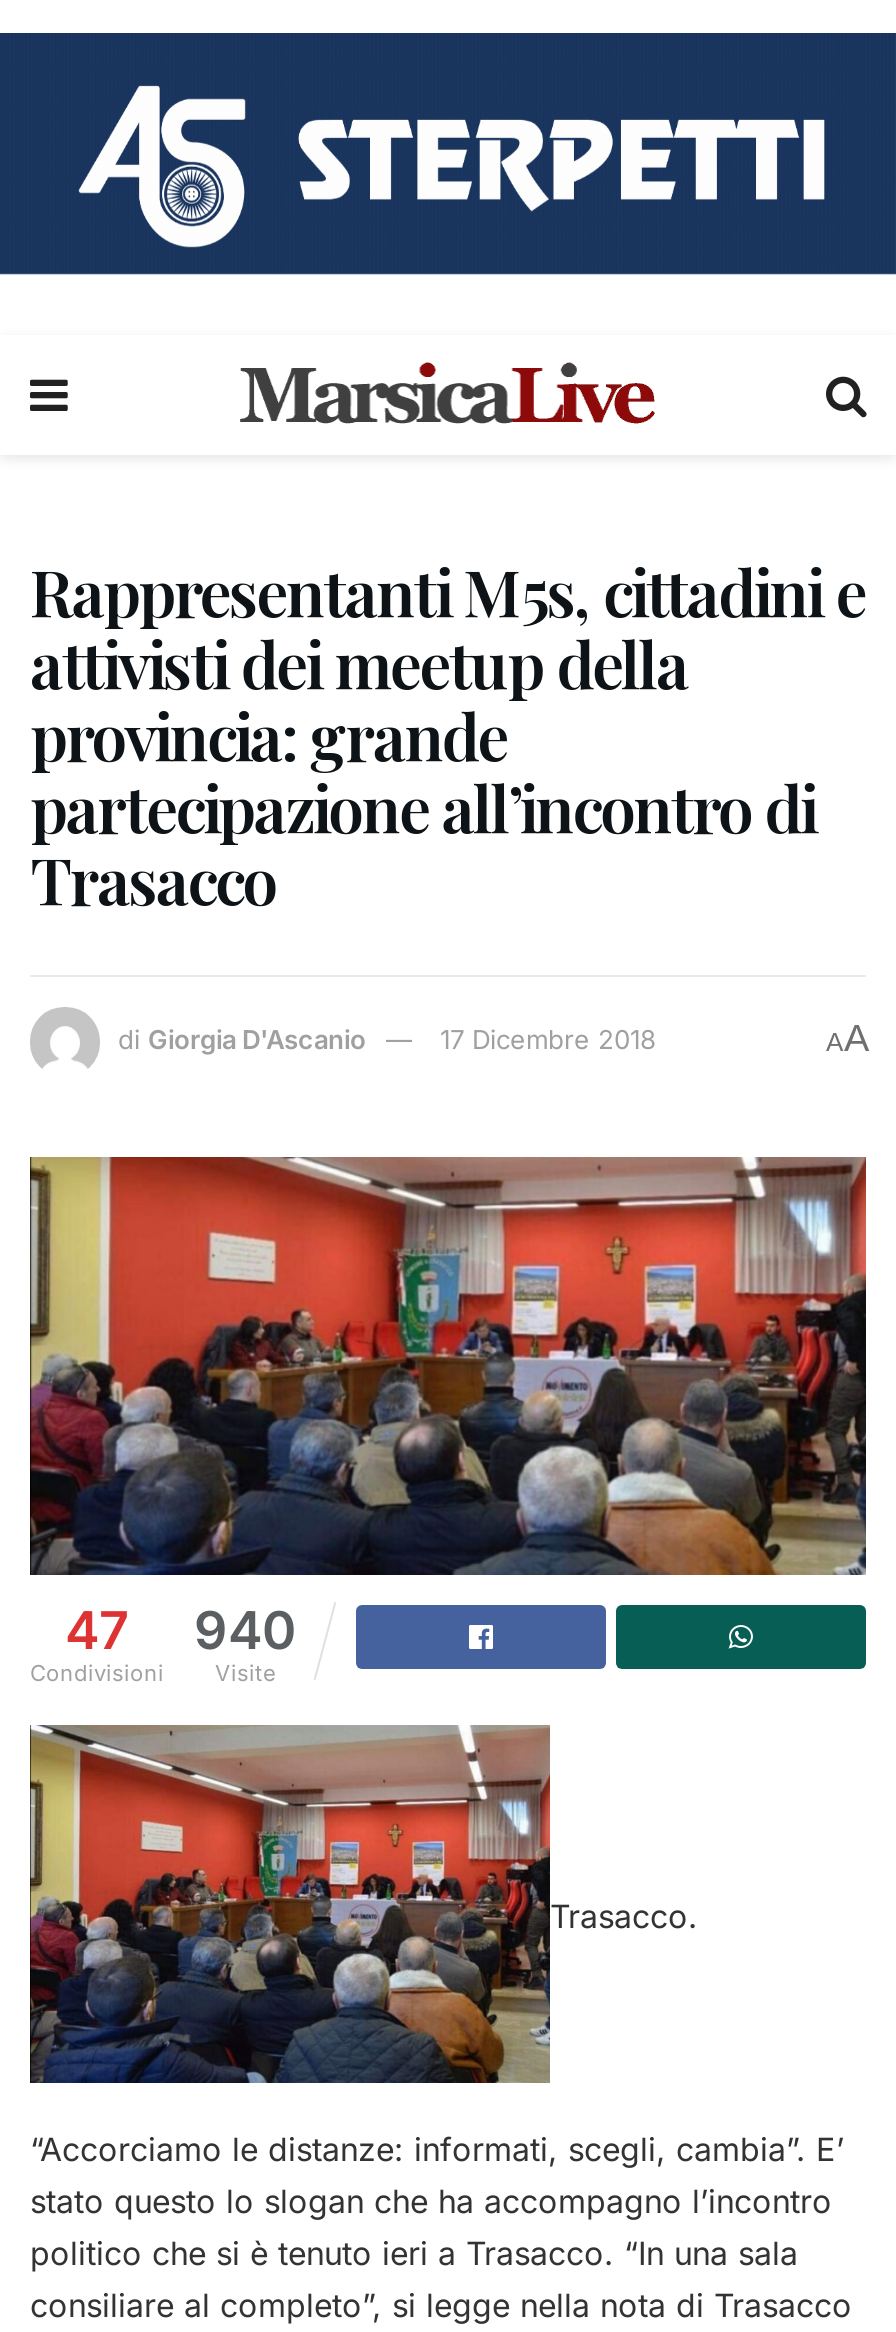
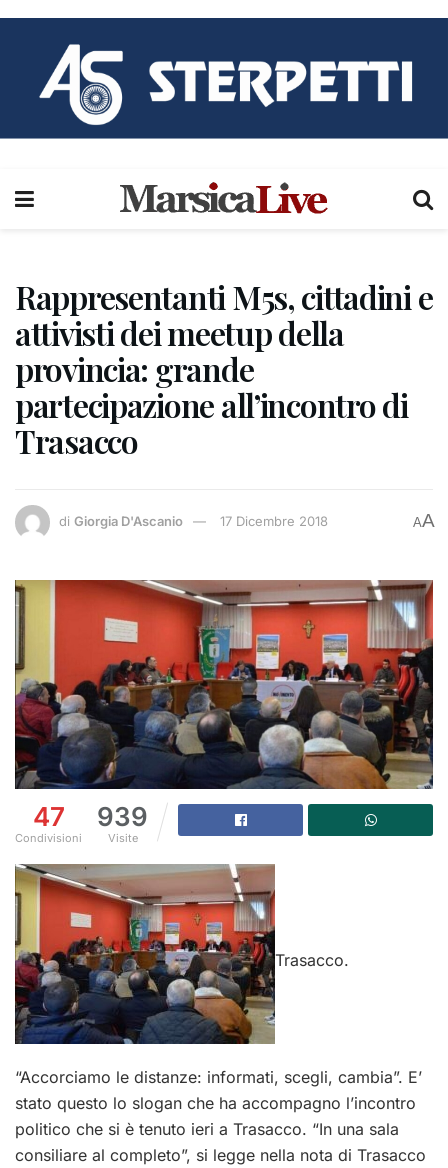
- 47 940
+ 47 939
